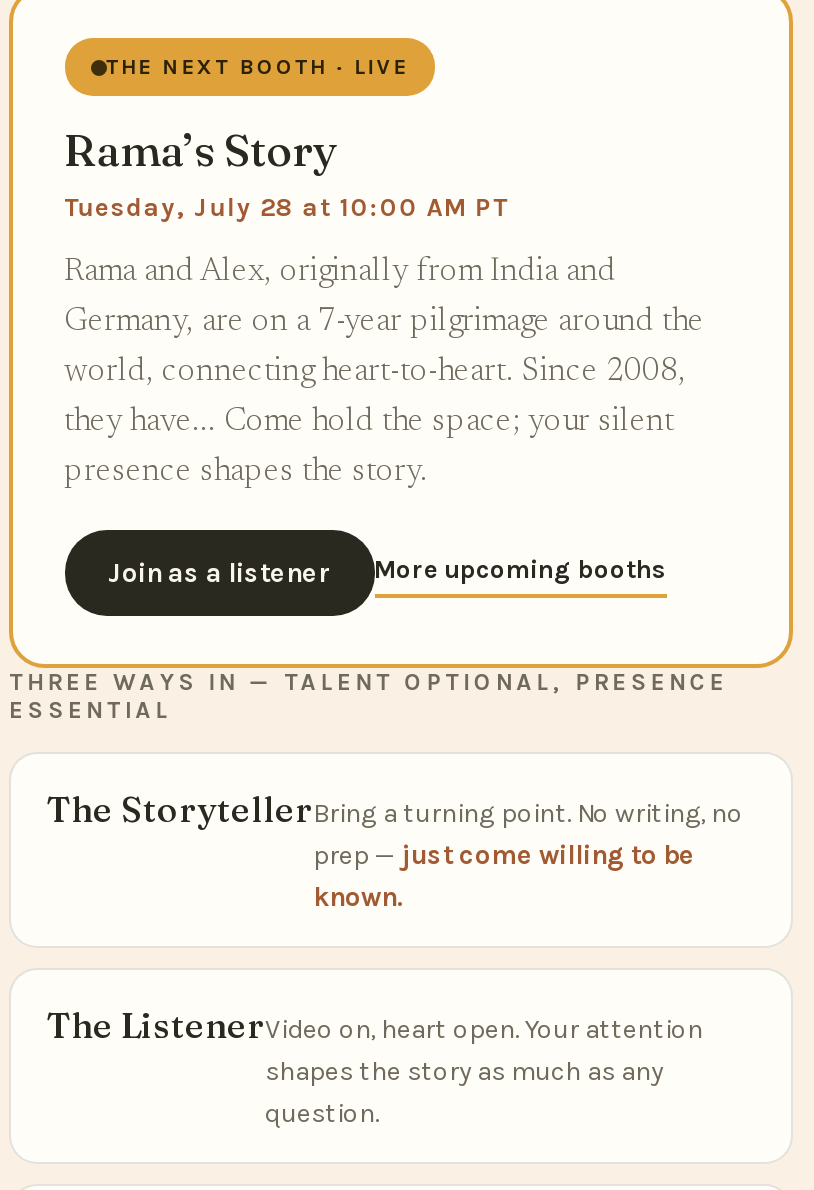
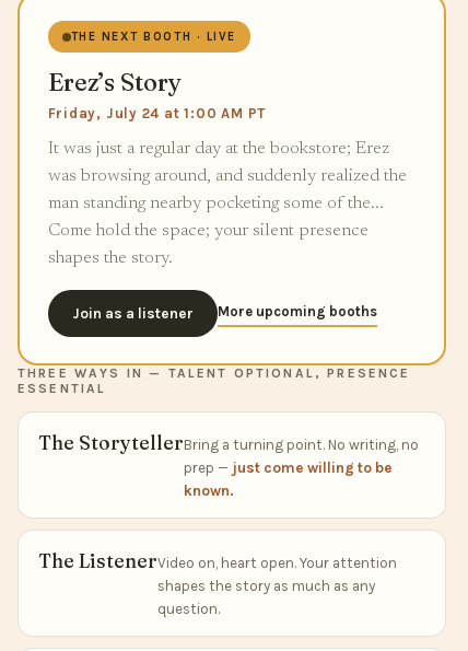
- Rama’s Story
- Tuesday, July 28 at 10:00 AM PT
+ Erez’s Story
+ Friday, July 24 at 1:00 AM PT

- Rama and Alex, originally from India and
+ It was just a regular day at the bookstore; Erez

- Germany, are on a 7-year pilgrimage around the
+ was browsing around, and suddenly realized the

- world, connecting heart-to-heart. Since 2008,
+ man standing nearby pocketing some of the...

- they have... Come hold the space; your silent
+ Come hold the space; your silent presence

- presence shapes the story.
+ shapes the story.
